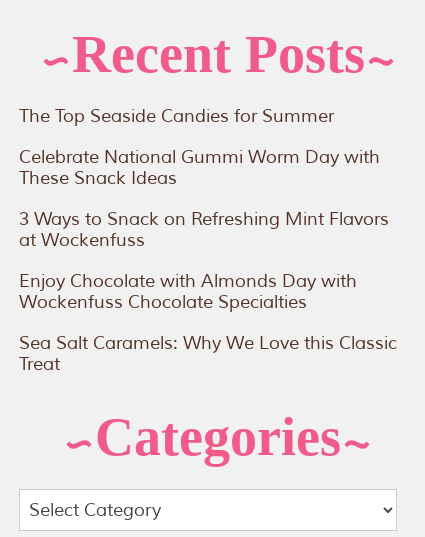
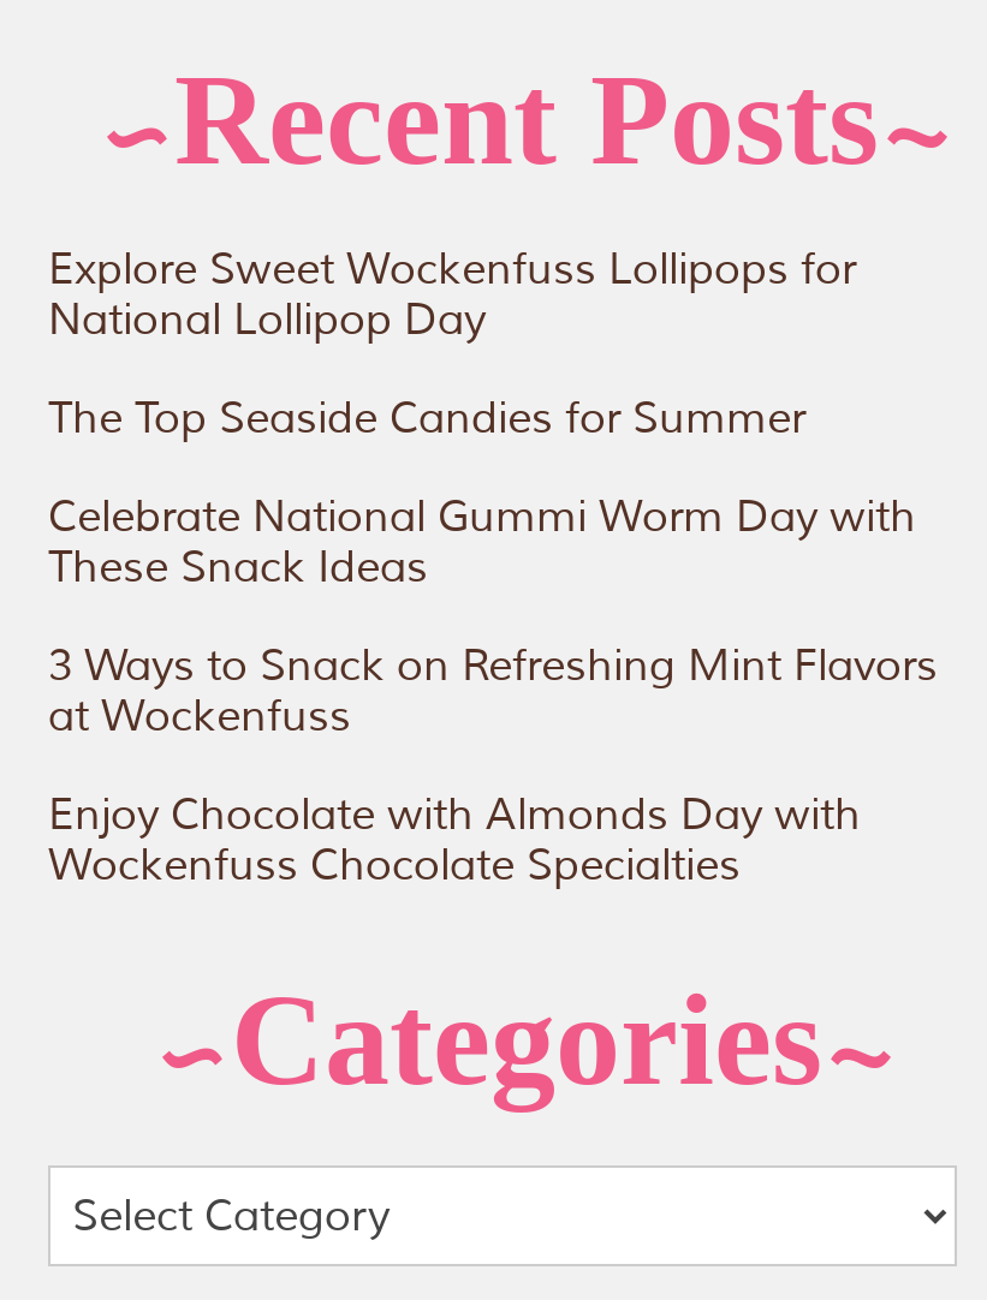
+ Explore Sweet Wockenfuss Lollipops for
+ National Lollipop Day

moved down: The Top Seaside Candies for Summer | Celebrate National Gummi Worm Day with | These Snack Ideas | 3 Ways to Snack on Refreshing Mint Flavors | at Wockenfuss | Enjoy Chocolate with Almonds Day with | Wockenfuss Chocolate Specialties

- Sea Salt Caramels: Why We Love this Classic
- Treat
